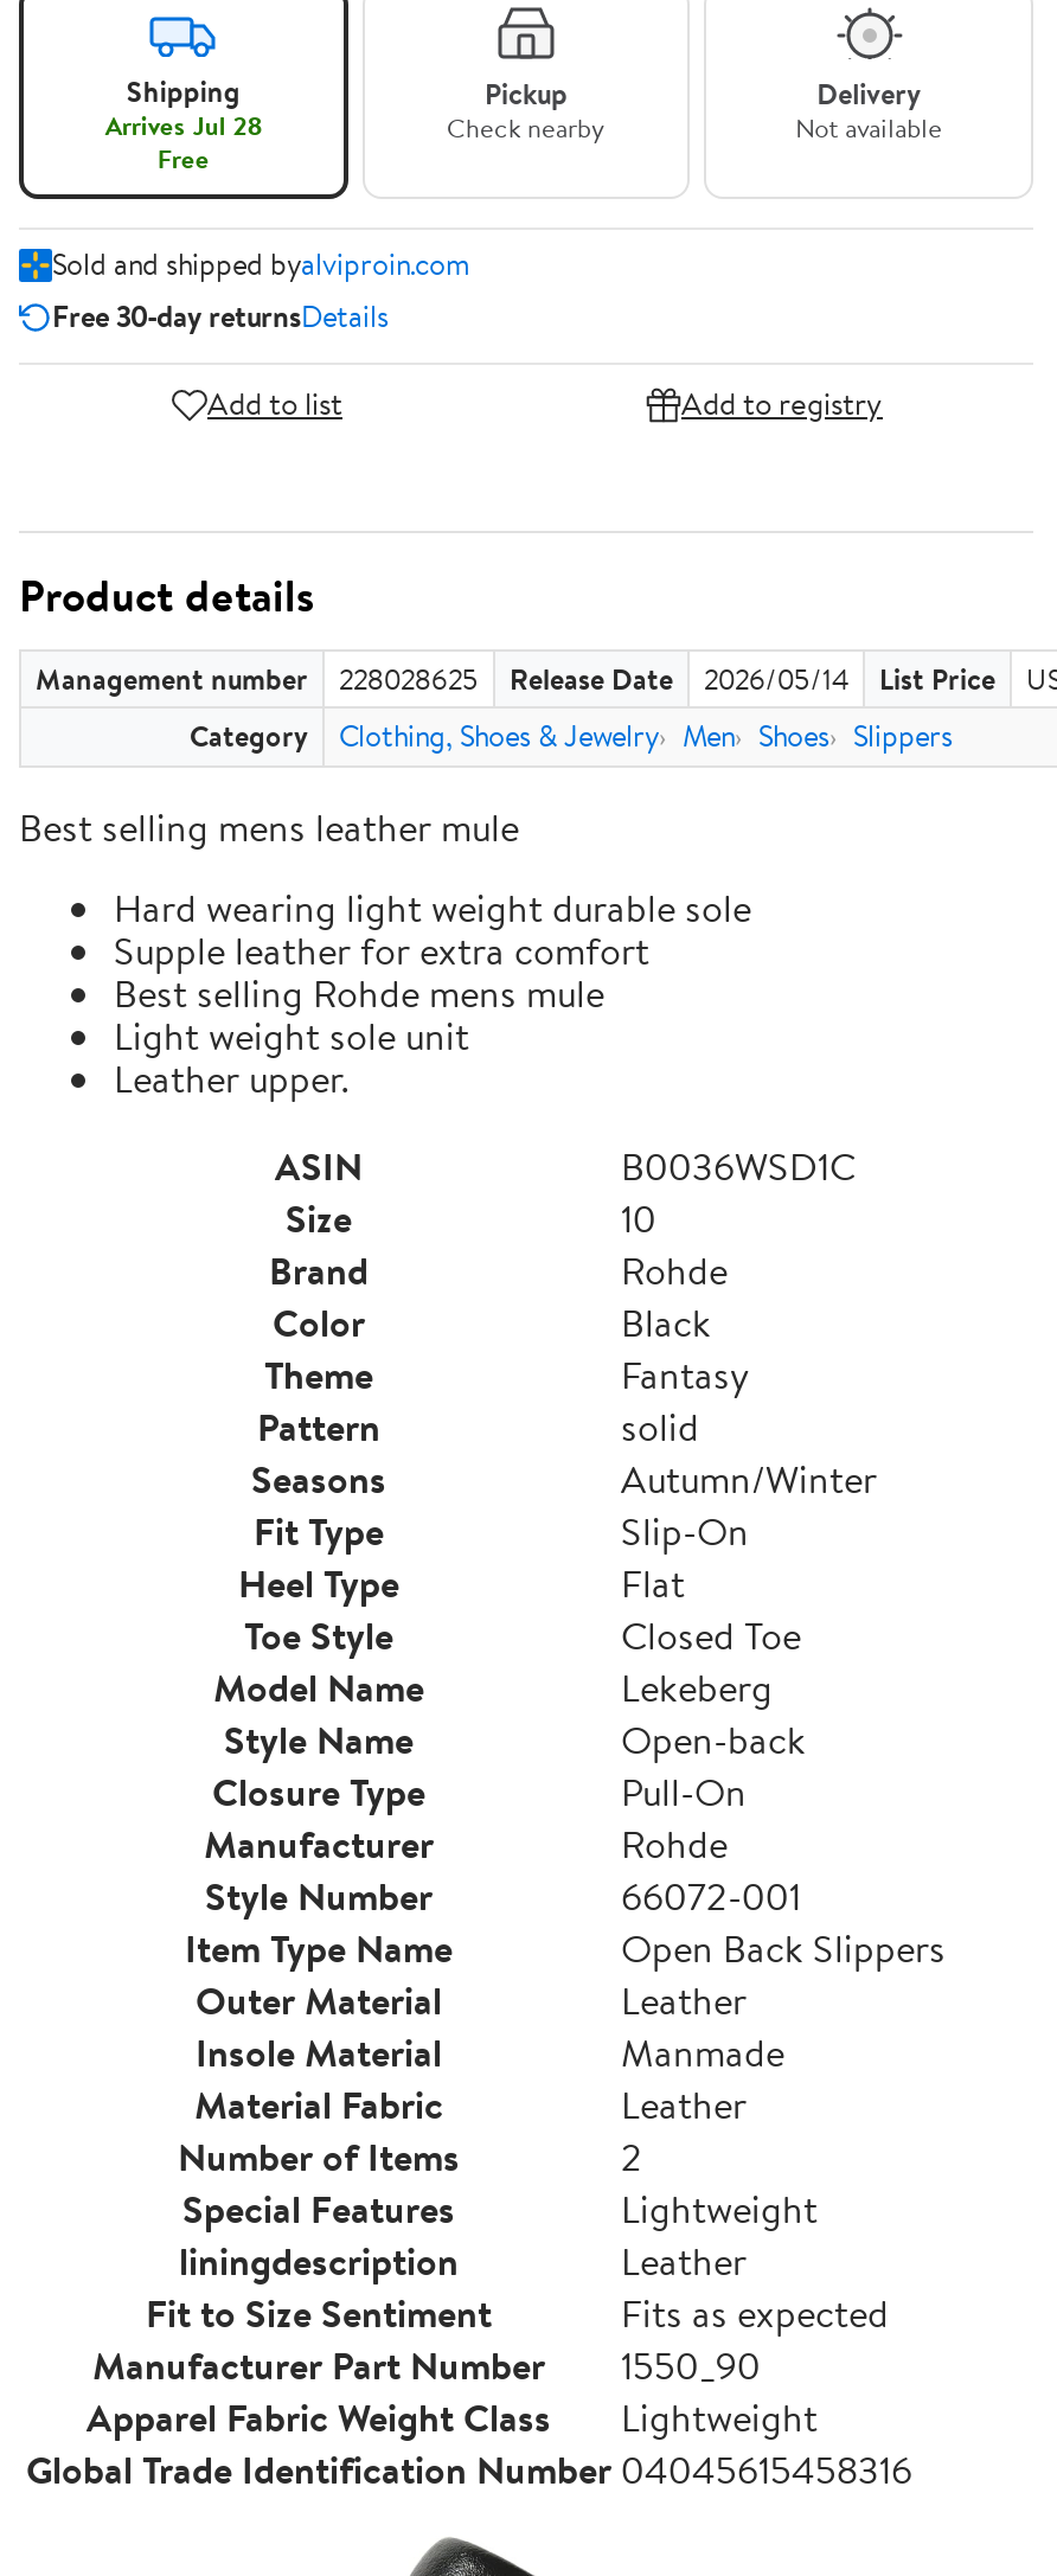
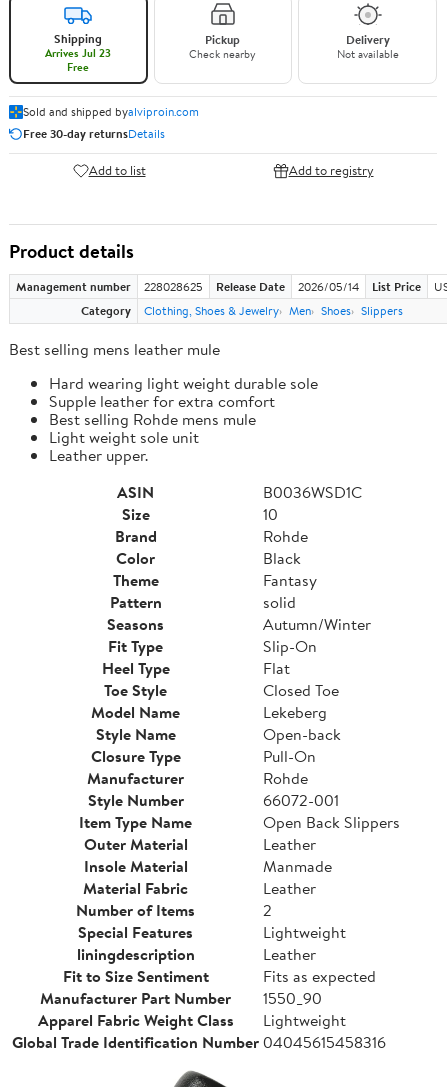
- Arrives Jul 28
+ Arrives Jul 23
